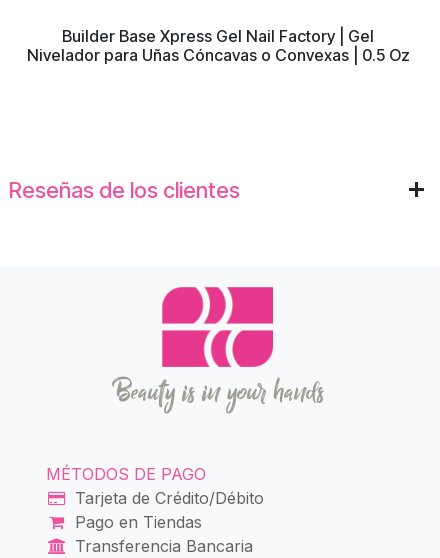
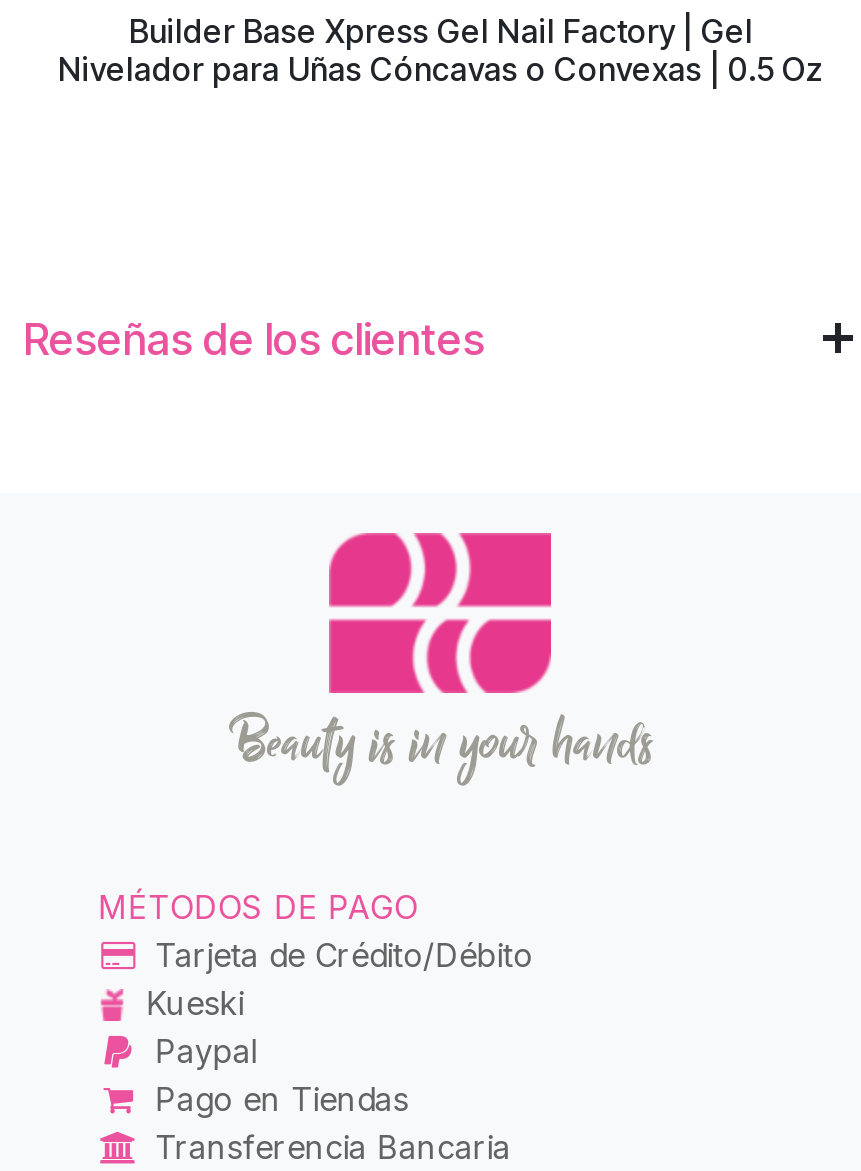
+ Kueski
+ Paypal
